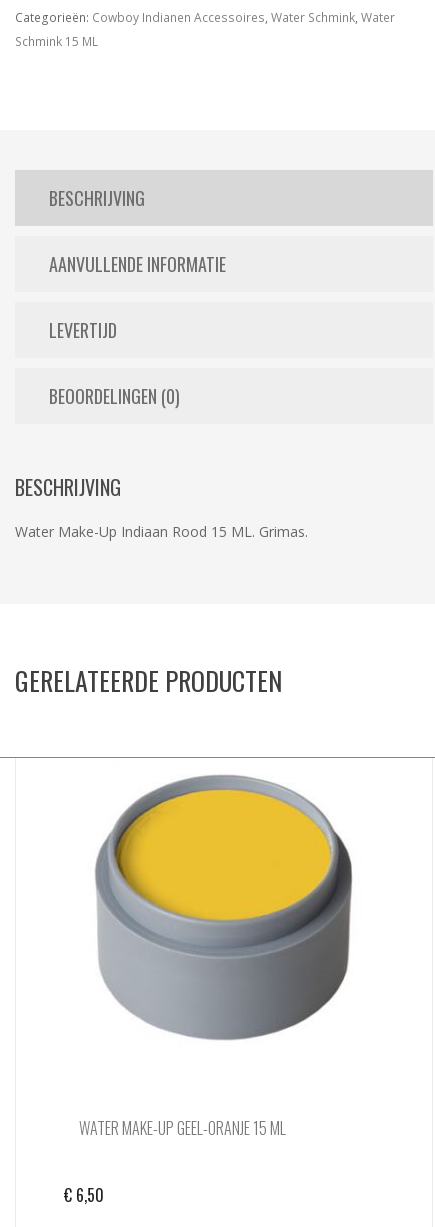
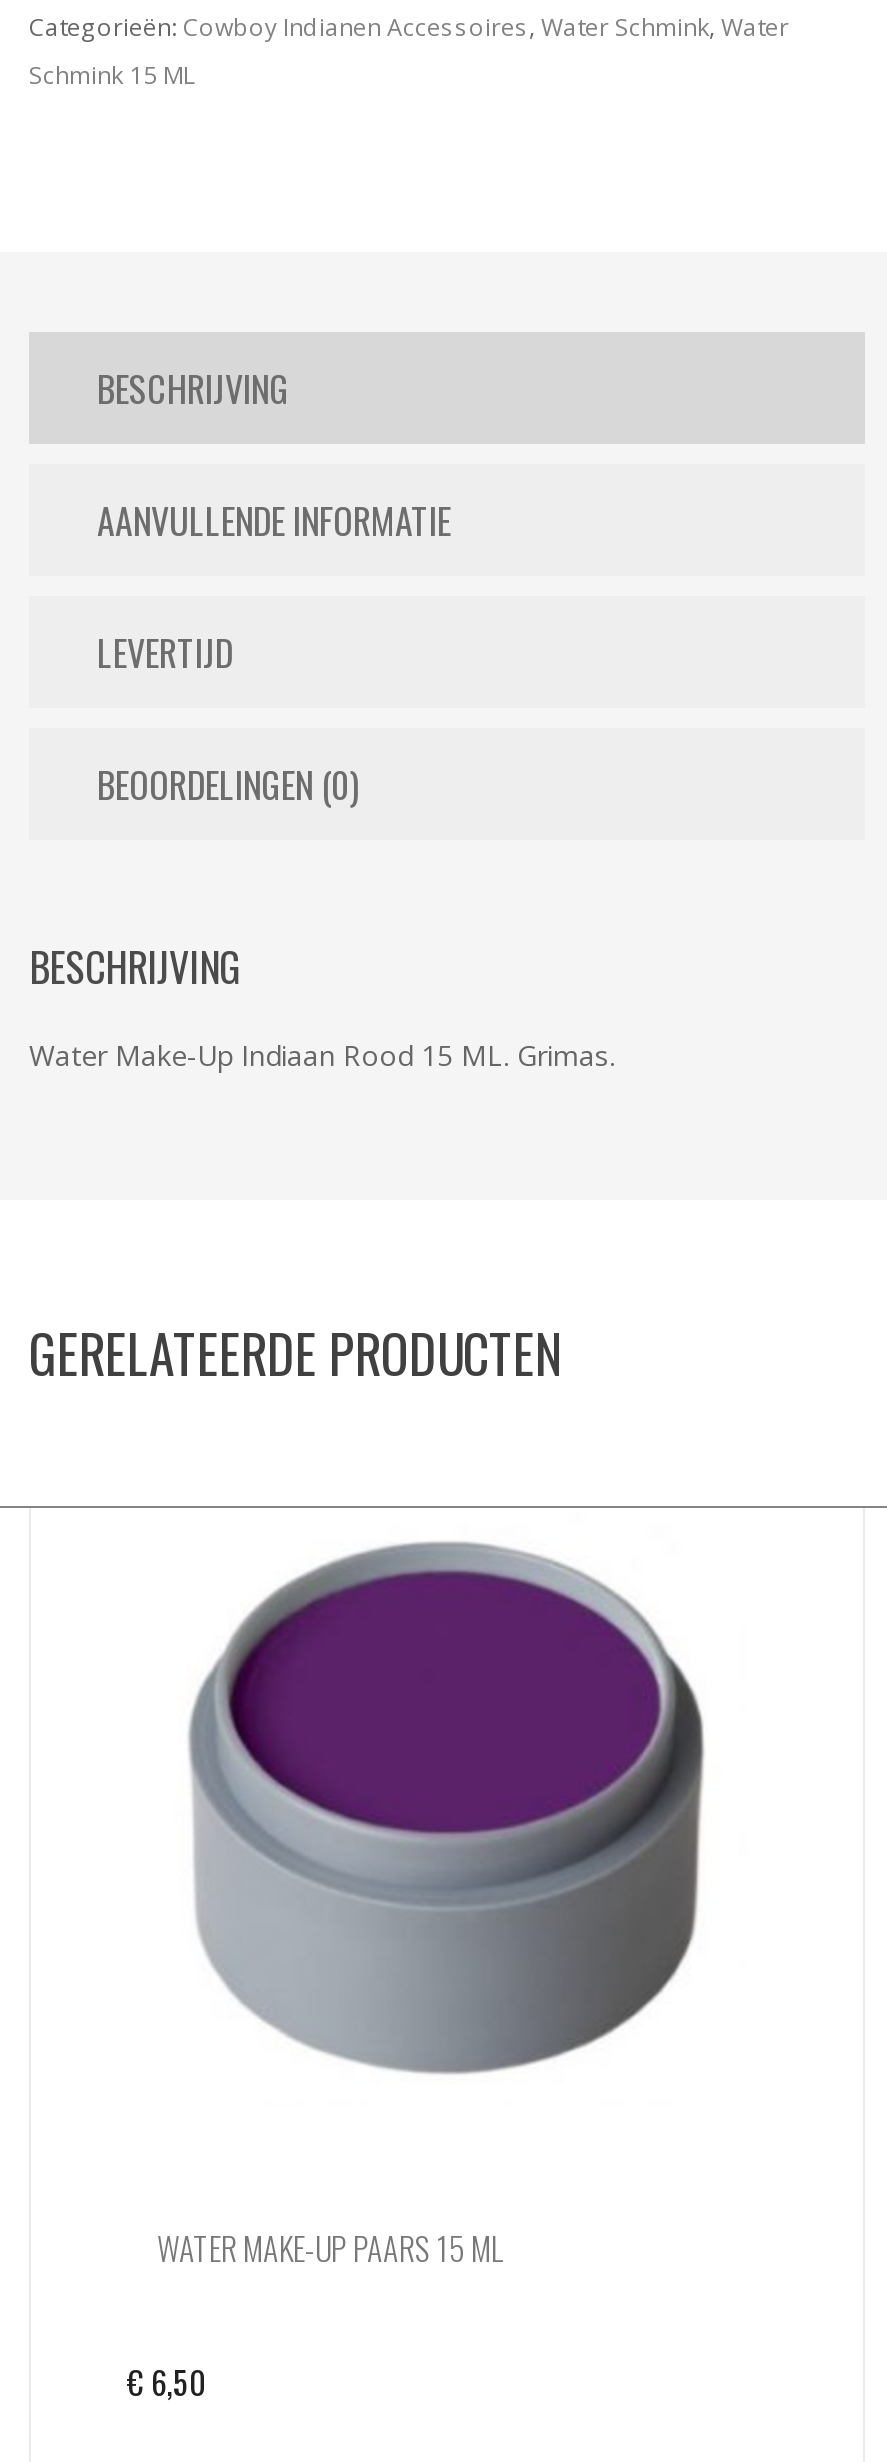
- [image]
+ [image]

- WATER MAKE-UP GEEL-ORANJE 15 ML
+ WATER MAKE-UP PAARS 15 ML
